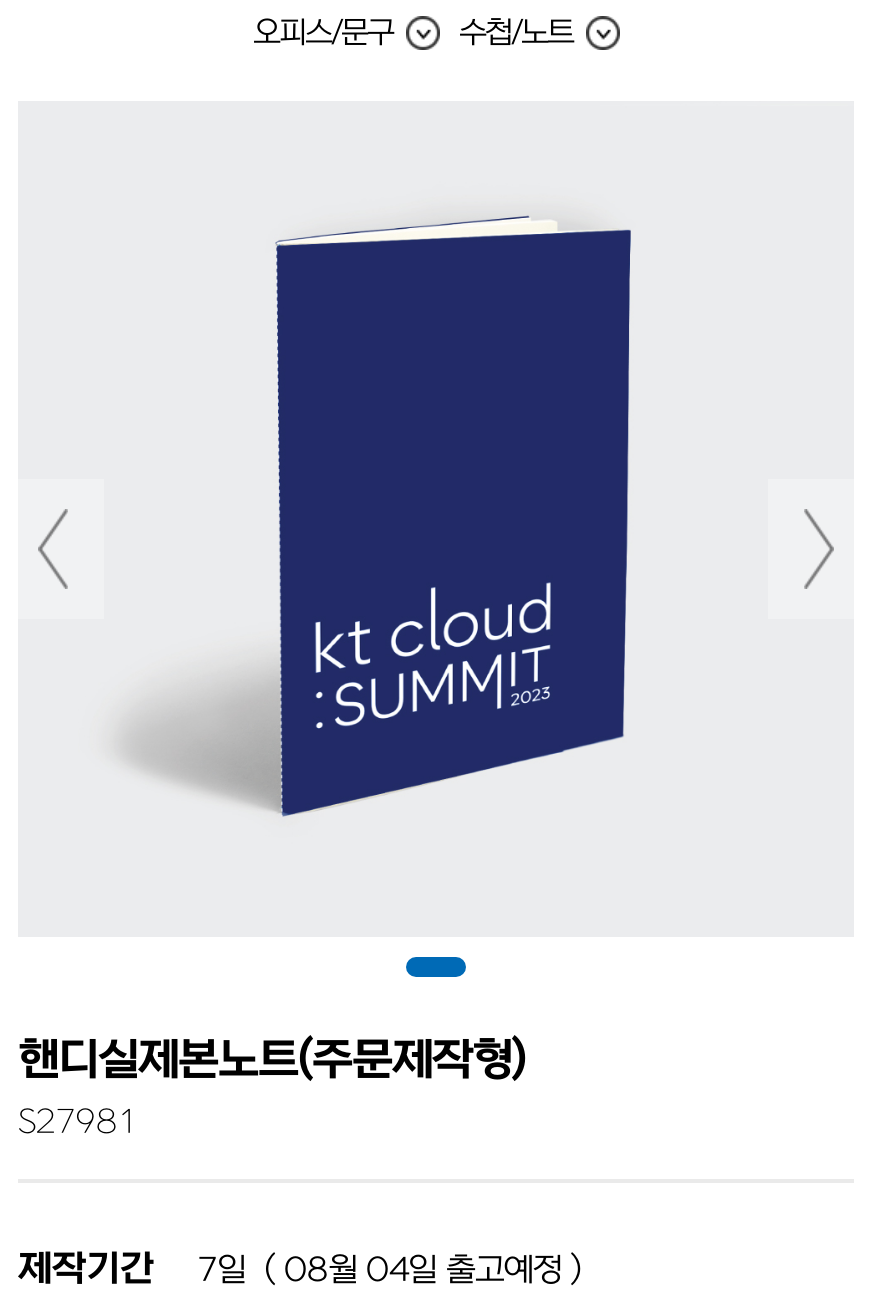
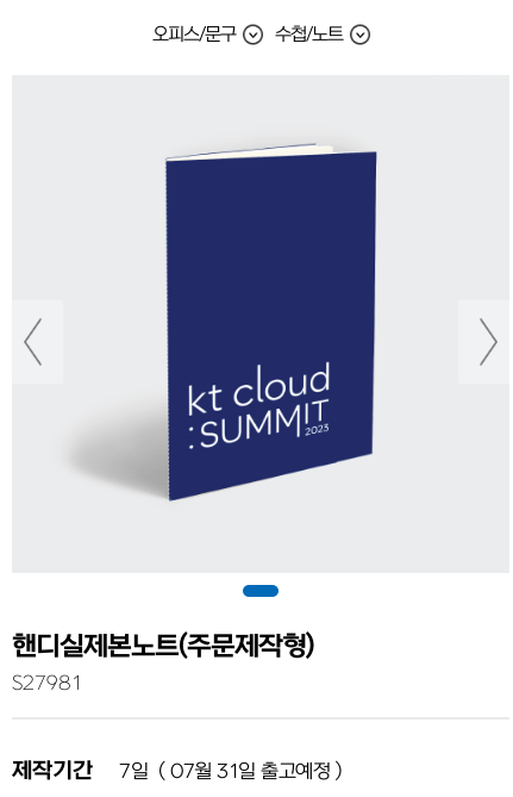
- 7일 ( 08월 04일 출고예정 )
+ 7일 ( 07월 31일 출고예정 )
